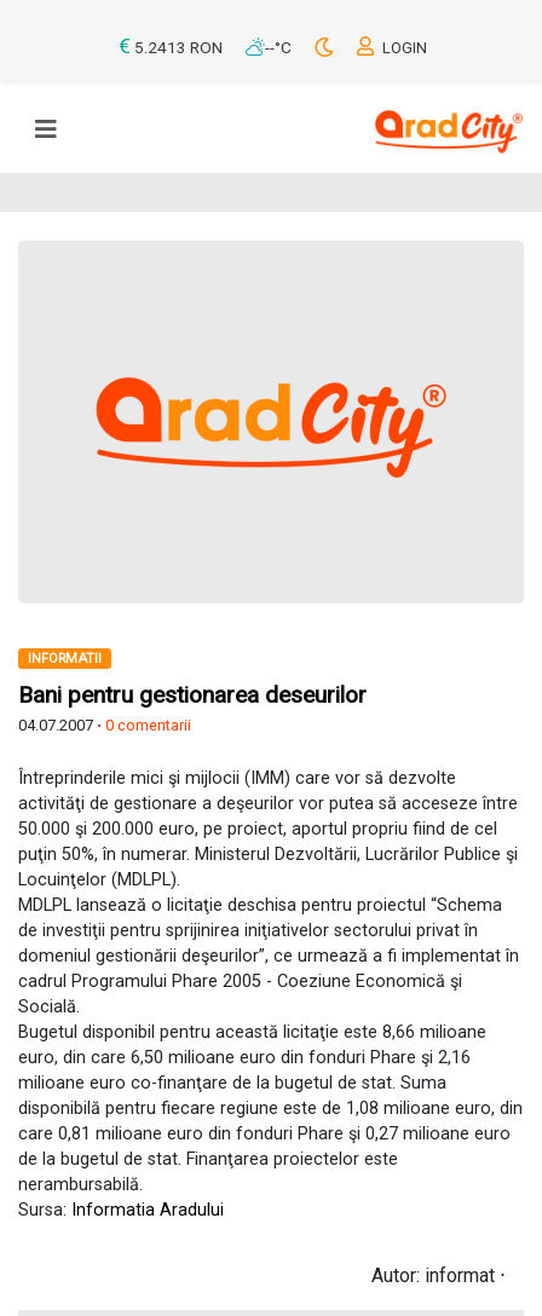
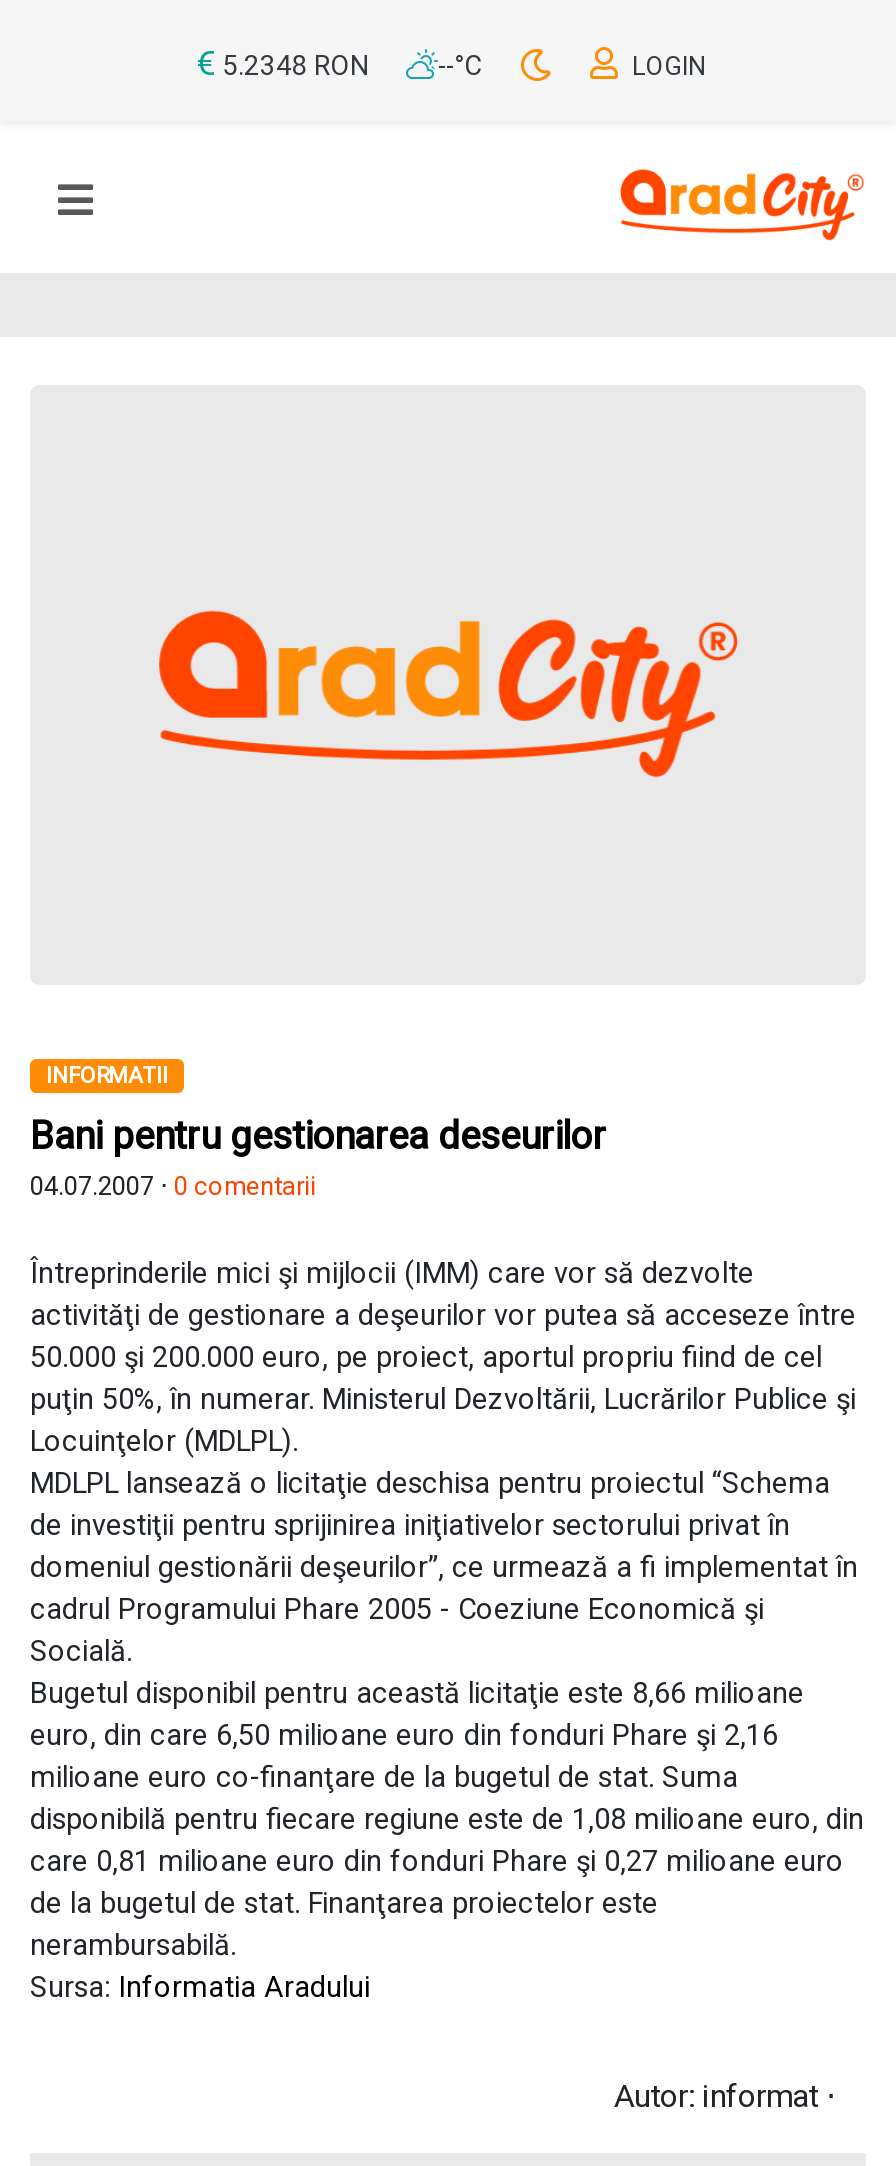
- 5.2413 RON
+ 5.2348 RON
